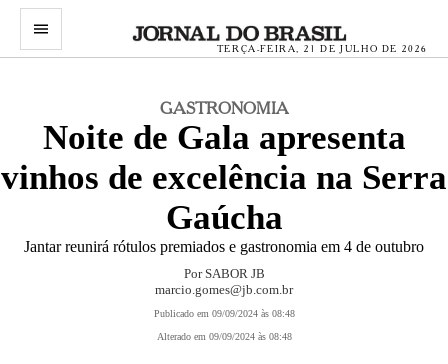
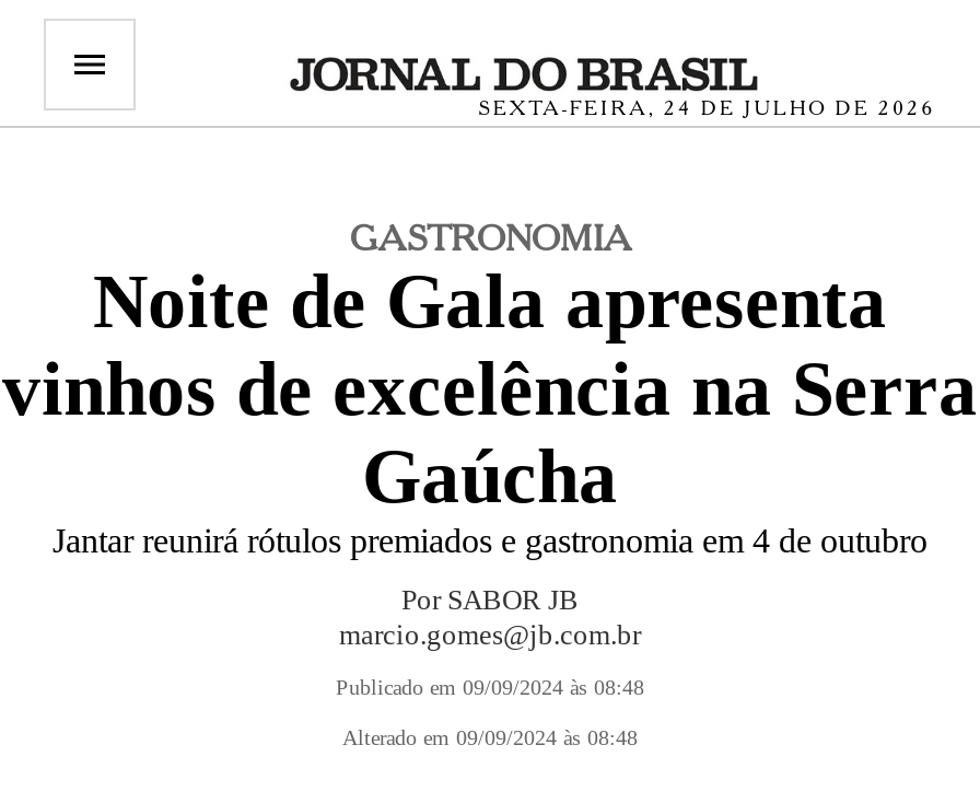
- TERÇA-FEIRA, 21 DE JULHO DE 2026
+ SEXTA-FEIRA, 24 DE JULHO DE 2026
